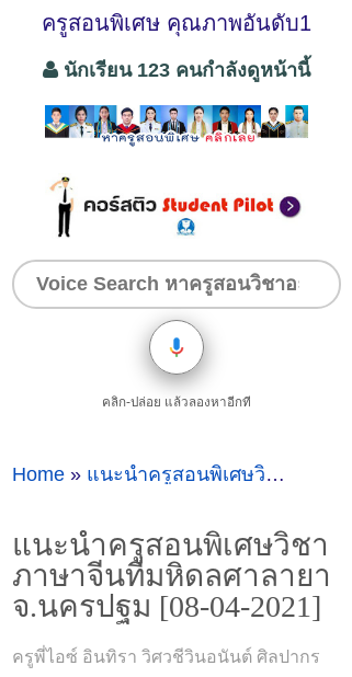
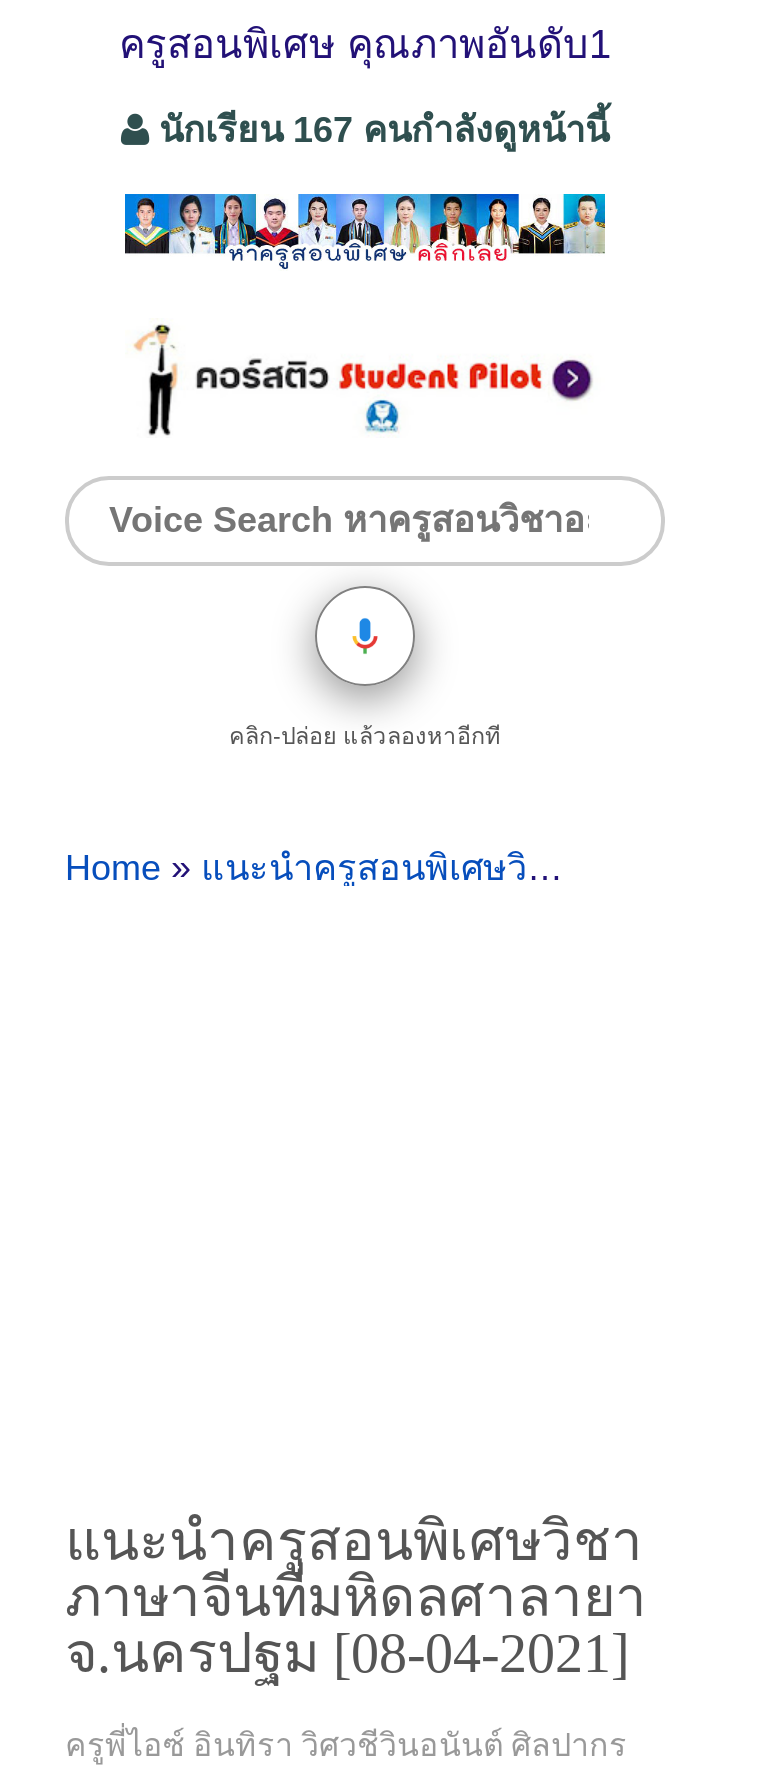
- นักเรียน 123 คนกำลังดูหน้านี้
+ นักเรียน 167 คนกำลังดูหน้านี้
